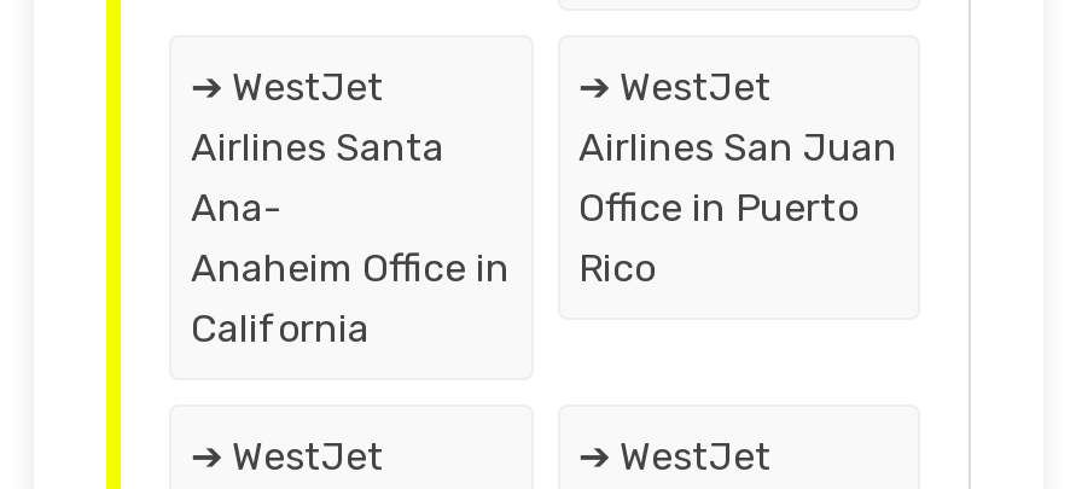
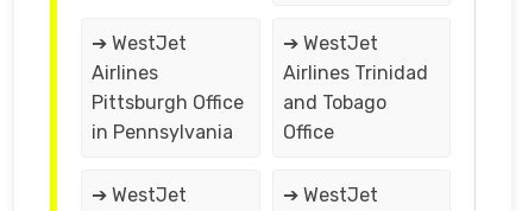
- Airlines Santa
- Ana-
- Anaheim Office in
- California
+ Airlines
+ Pittsburgh Office
+ in Pennsylvania

- Airlines San Juan
- Office in Puerto
- Rico
+ Airlines Trinidad
+ and Tobago
+ Office
